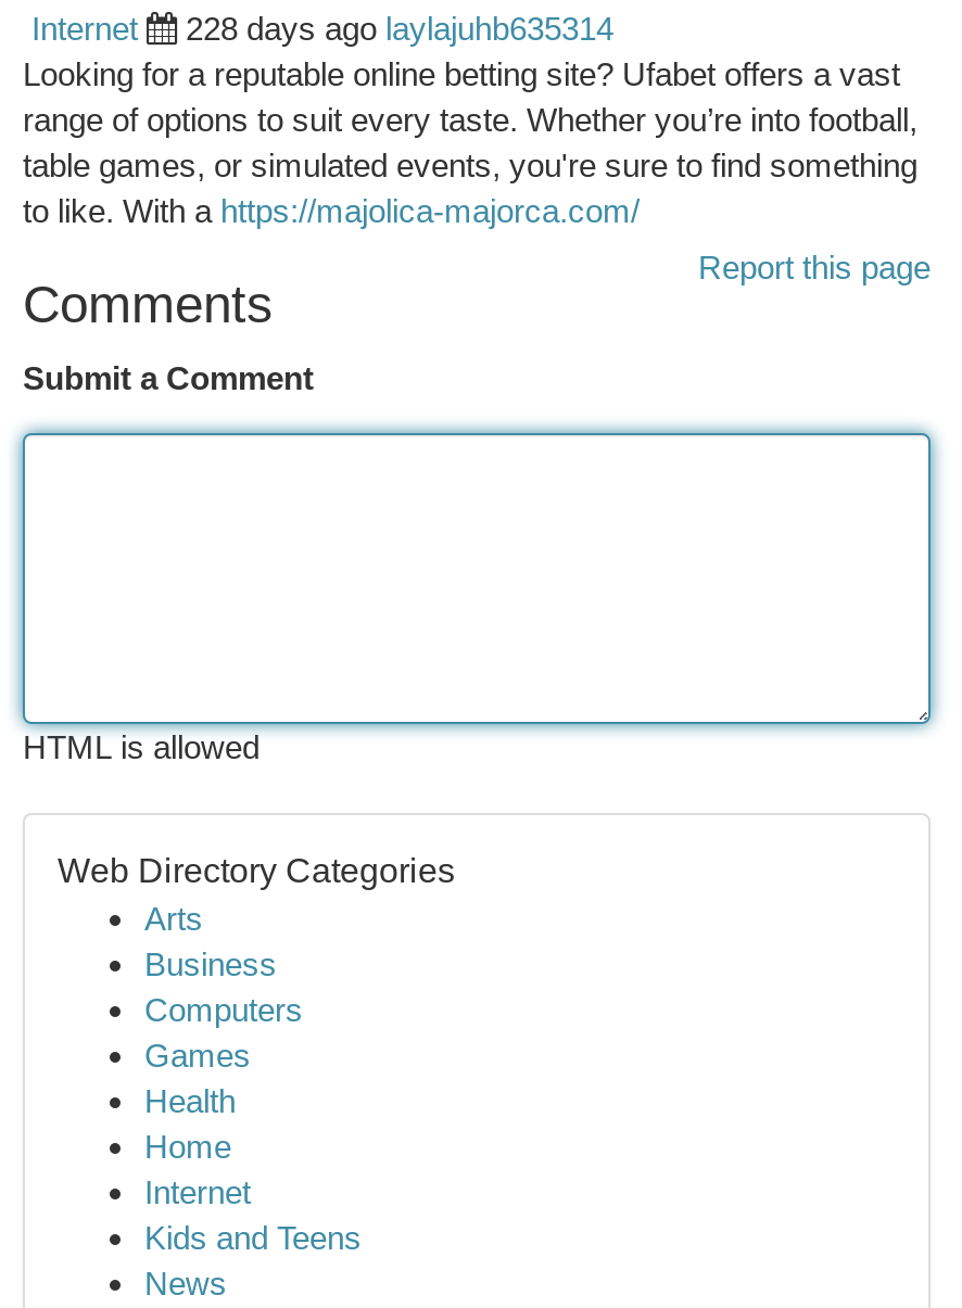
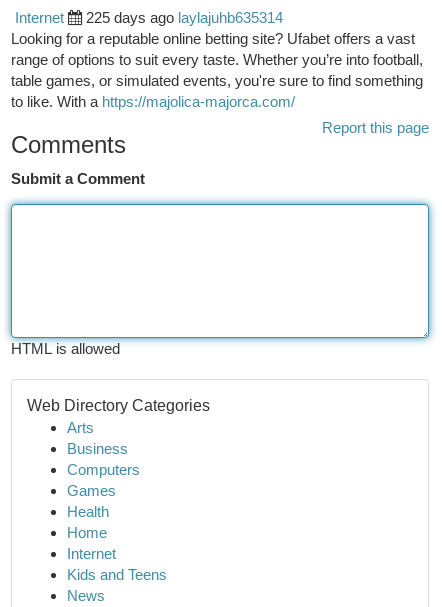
- 228 days ago laylajuhb635314
+ 225 days ago laylajuhb635314
